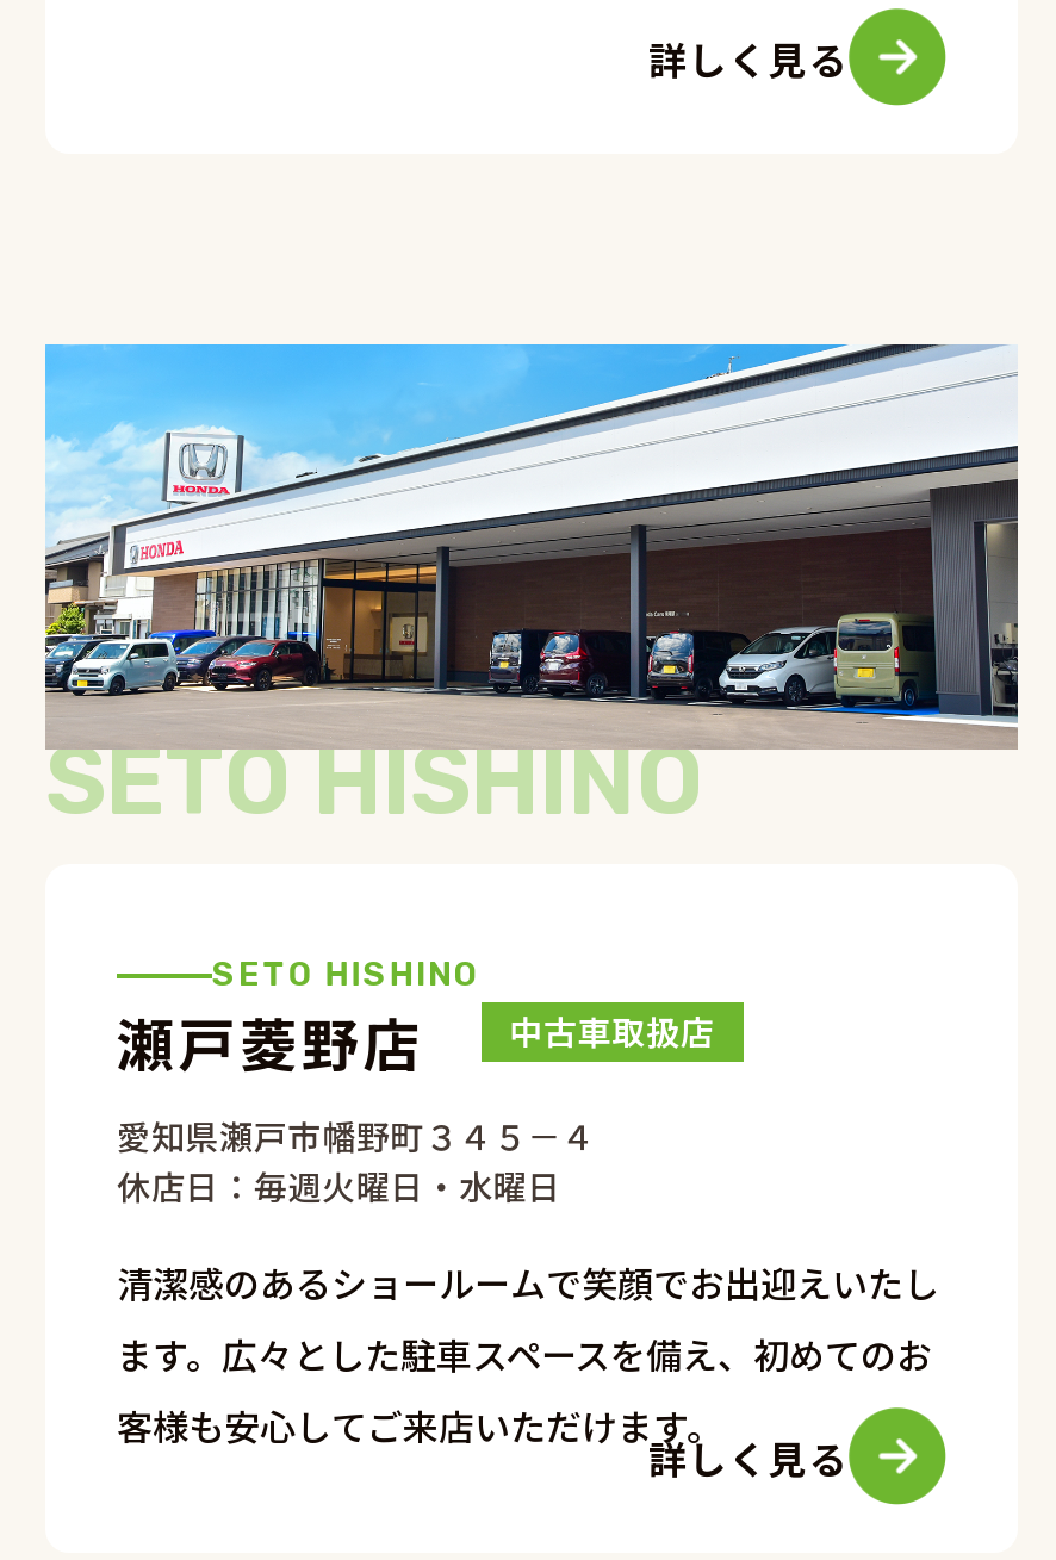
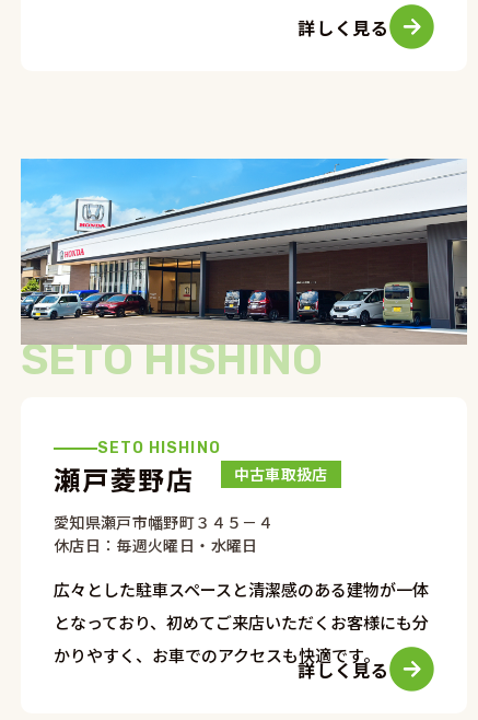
- 清潔感のあるショールームで笑顔でお出迎えいたし
- ます。広々とした駐車スペースを備え、初めてのお
- 客様も安心してご来店いただけます。
+ 広々とした駐車スペースと清潔感のある建物が一体
+ となっており、初めてご来店いただくお客様にも分
+ かりやすく、お車でのアクセスも快適です。
